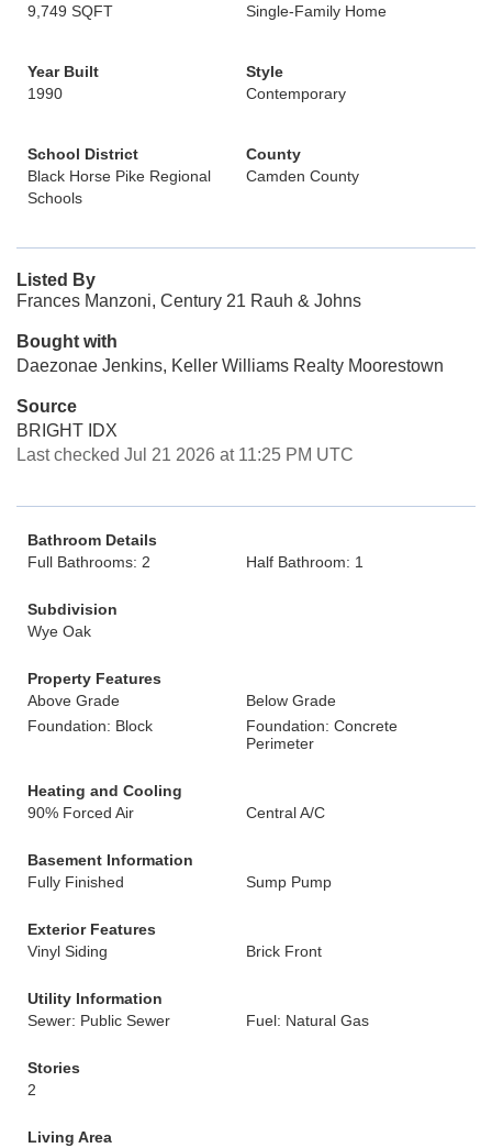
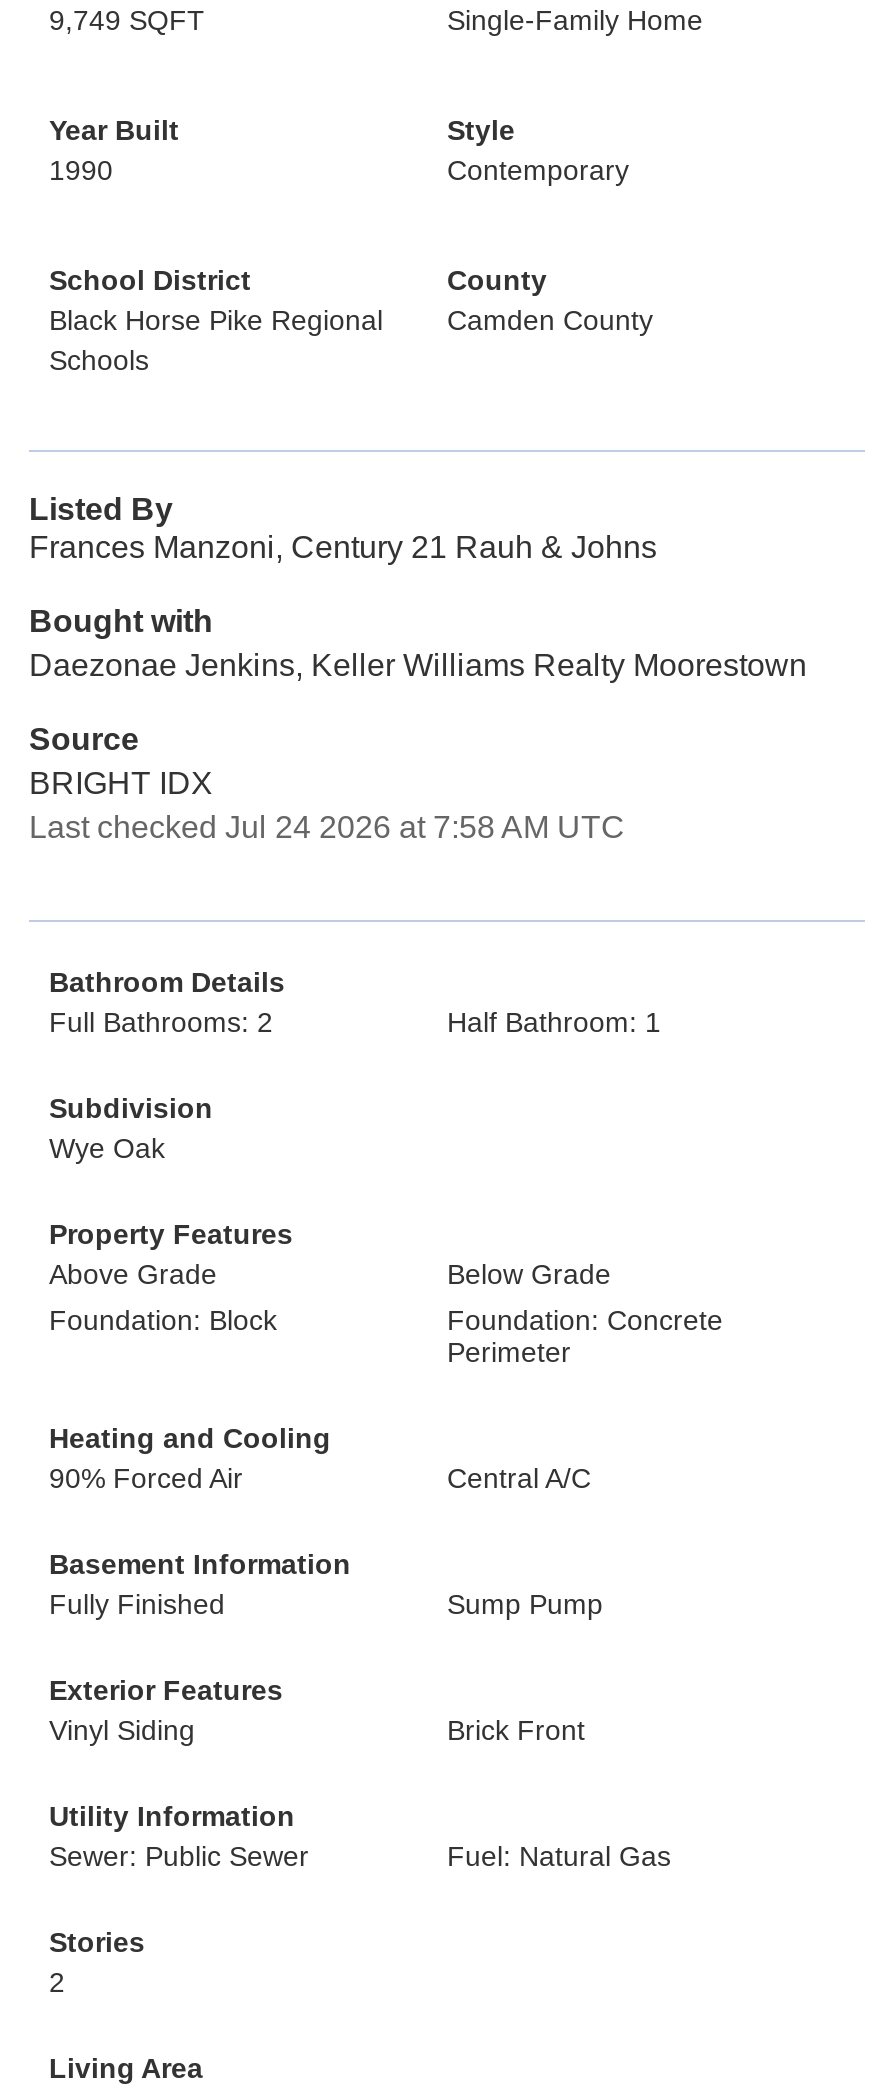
- Last checked Jul 21 2026 at 11:25 PM UTC
+ Last checked Jul 24 2026 at 7:58 AM UTC
